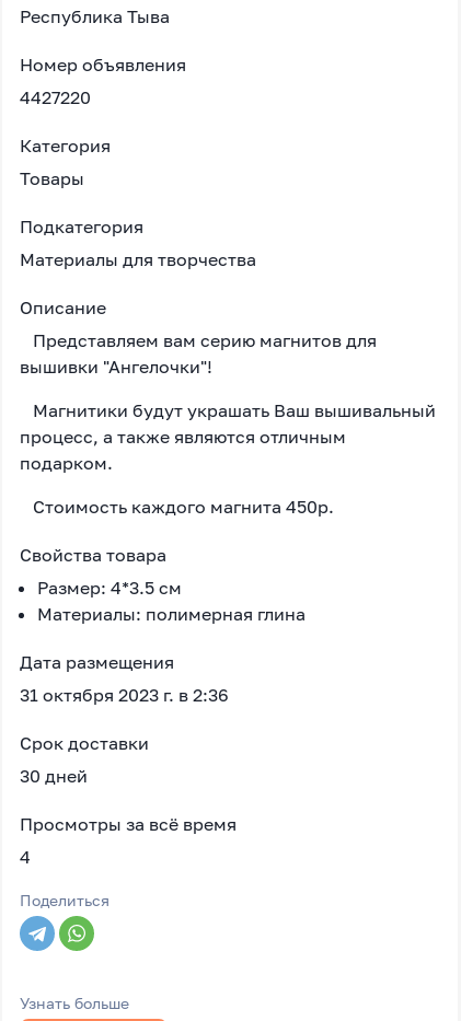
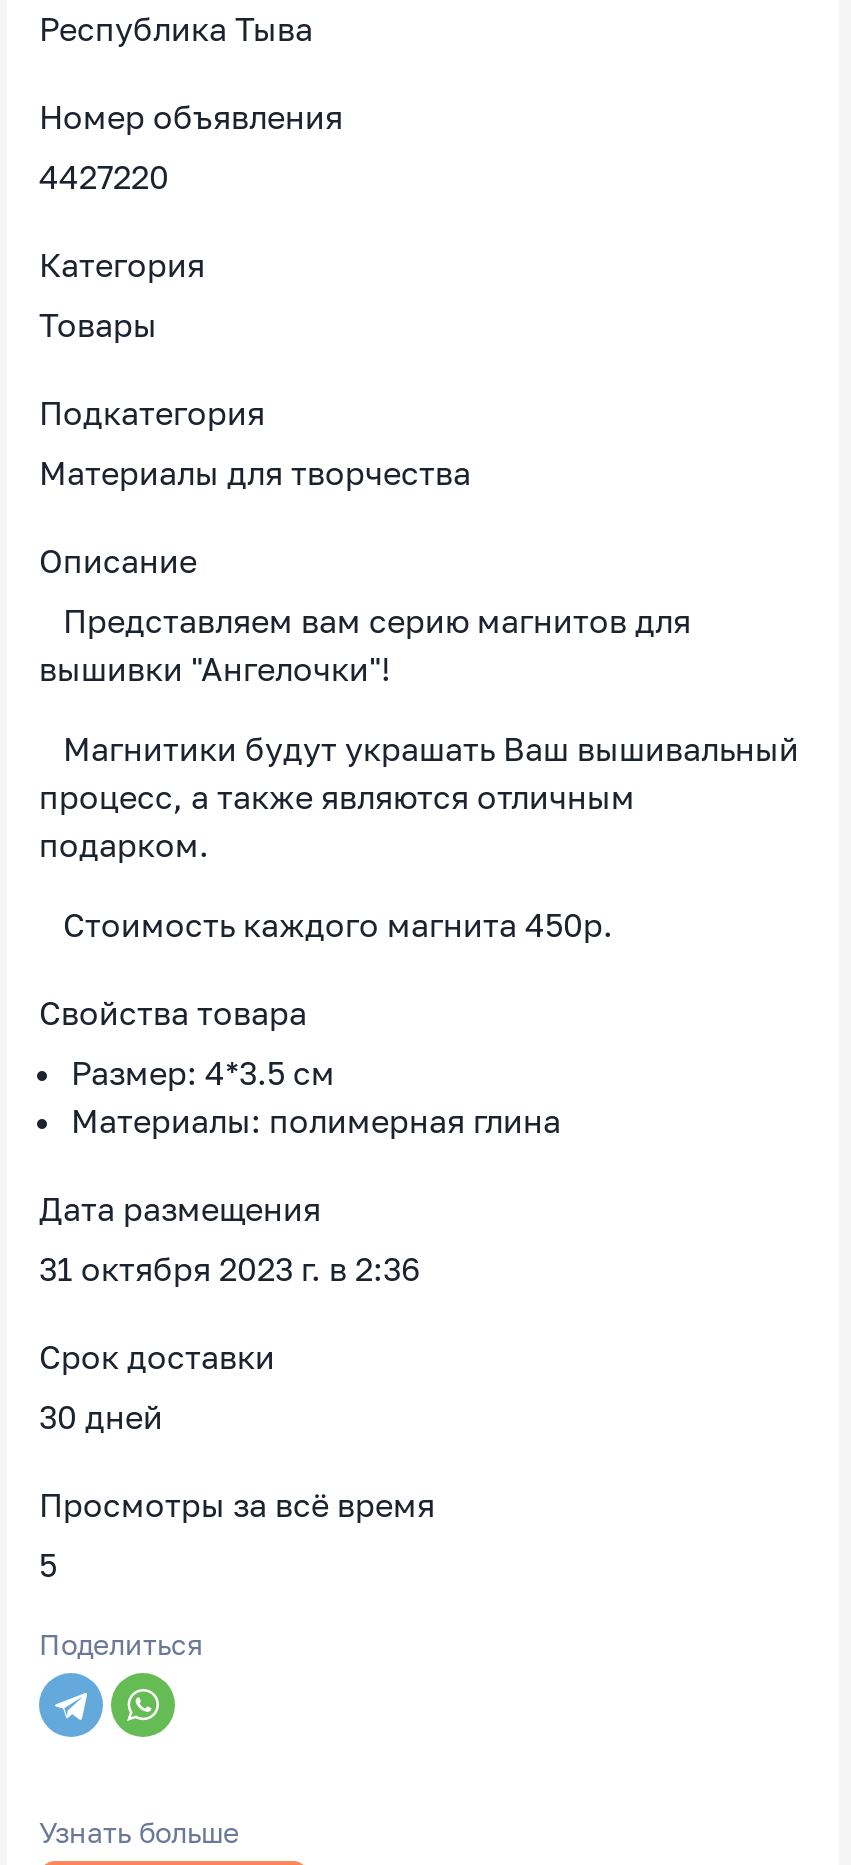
- 4
+ 5
